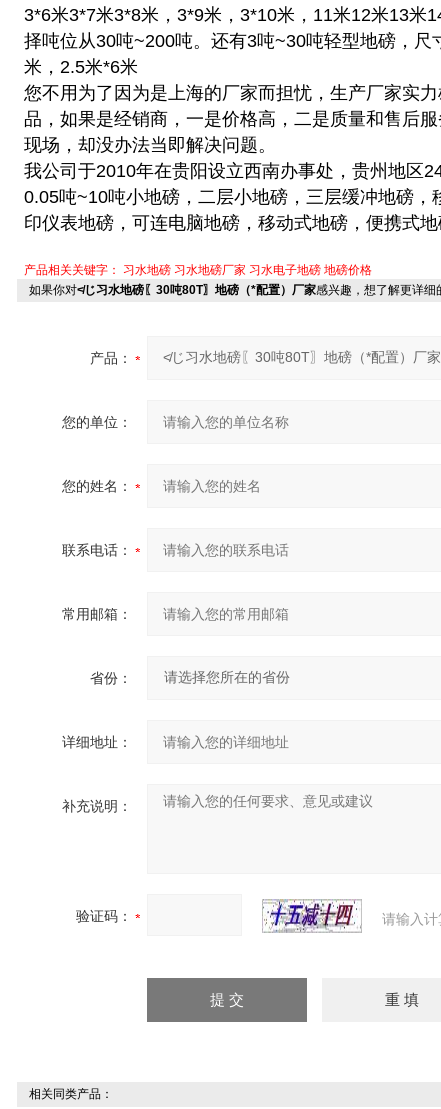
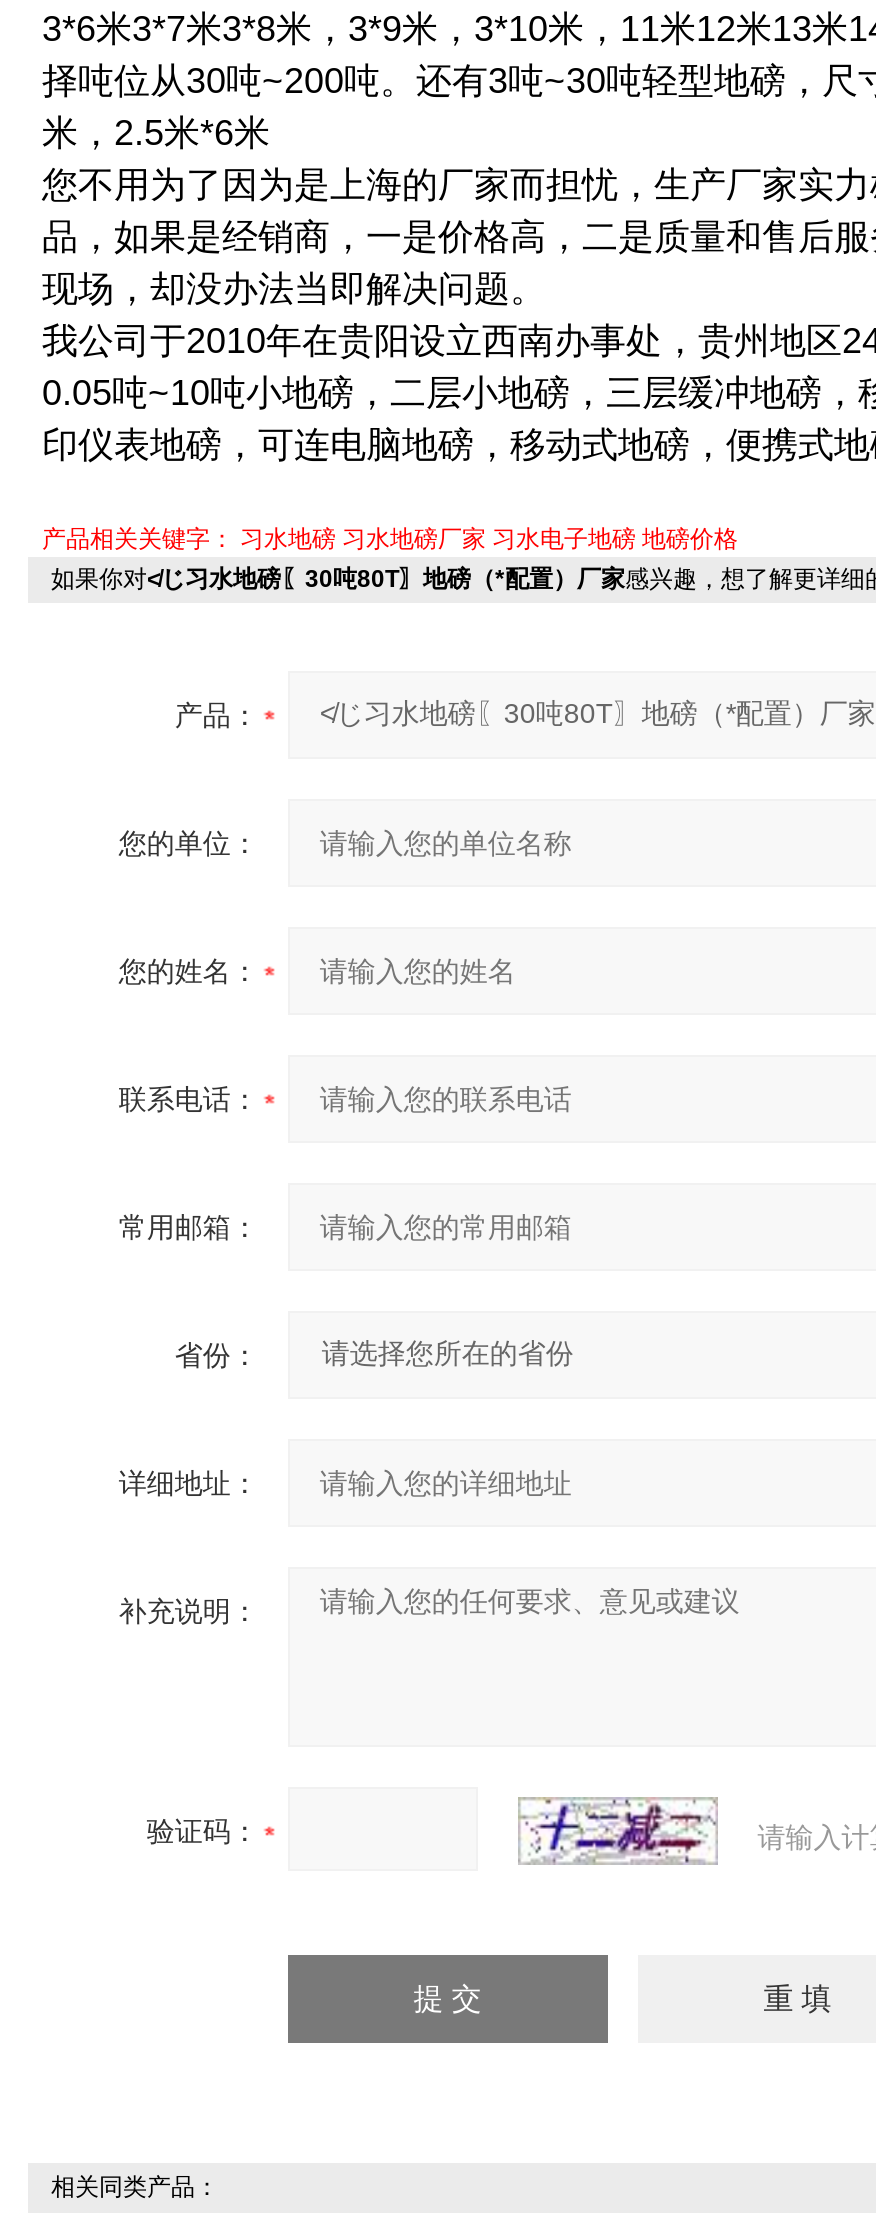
- [image]
+ [image]
